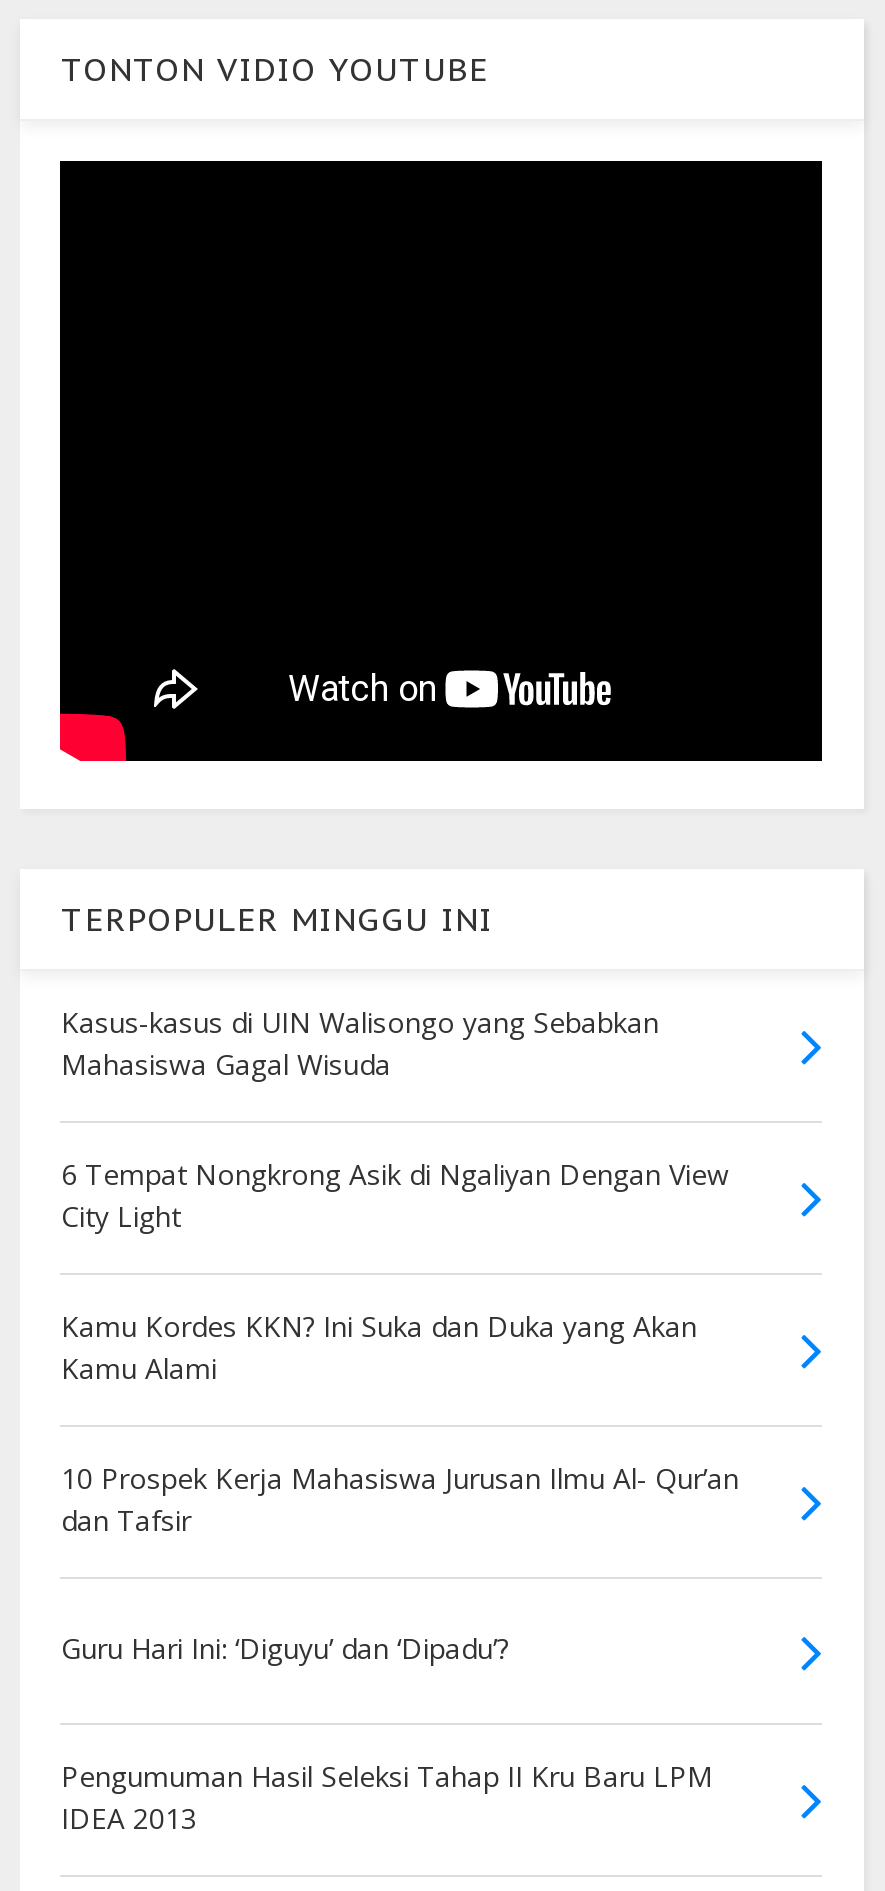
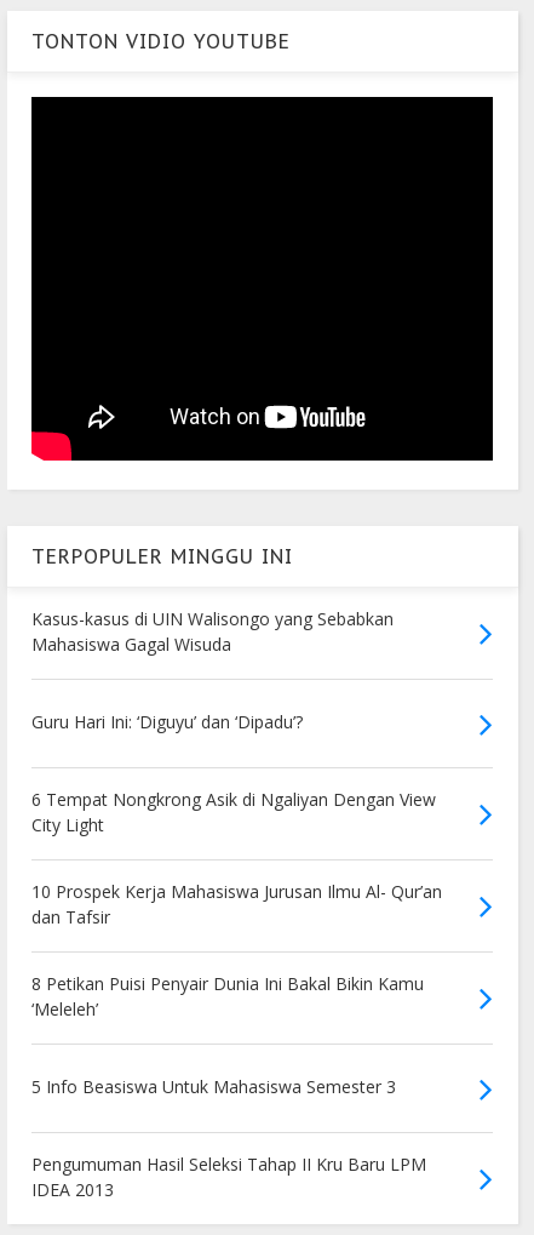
- Kamu Kordes KKN? Ini Suka dan Duka yang Akan
- Kamu Alami

+ 8 Petikan Puisi Penyair Dunia Ini Bakal Bikin Kamu
+ ‘Meleleh’
+ 5 Info Beasiswa Untuk Mahasiswa Semester 3

moved up: Guru Hari Ini: ‘Diguyu’ dan ‘Dipadu’?
